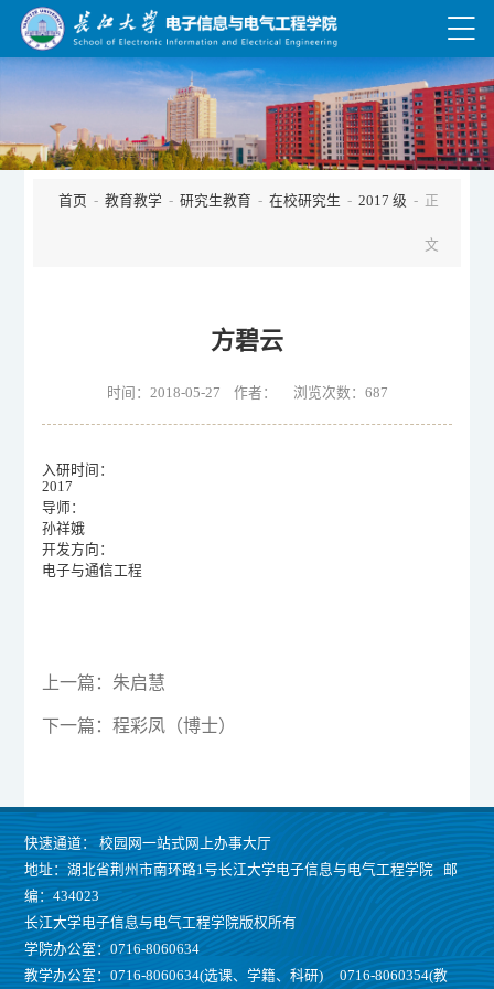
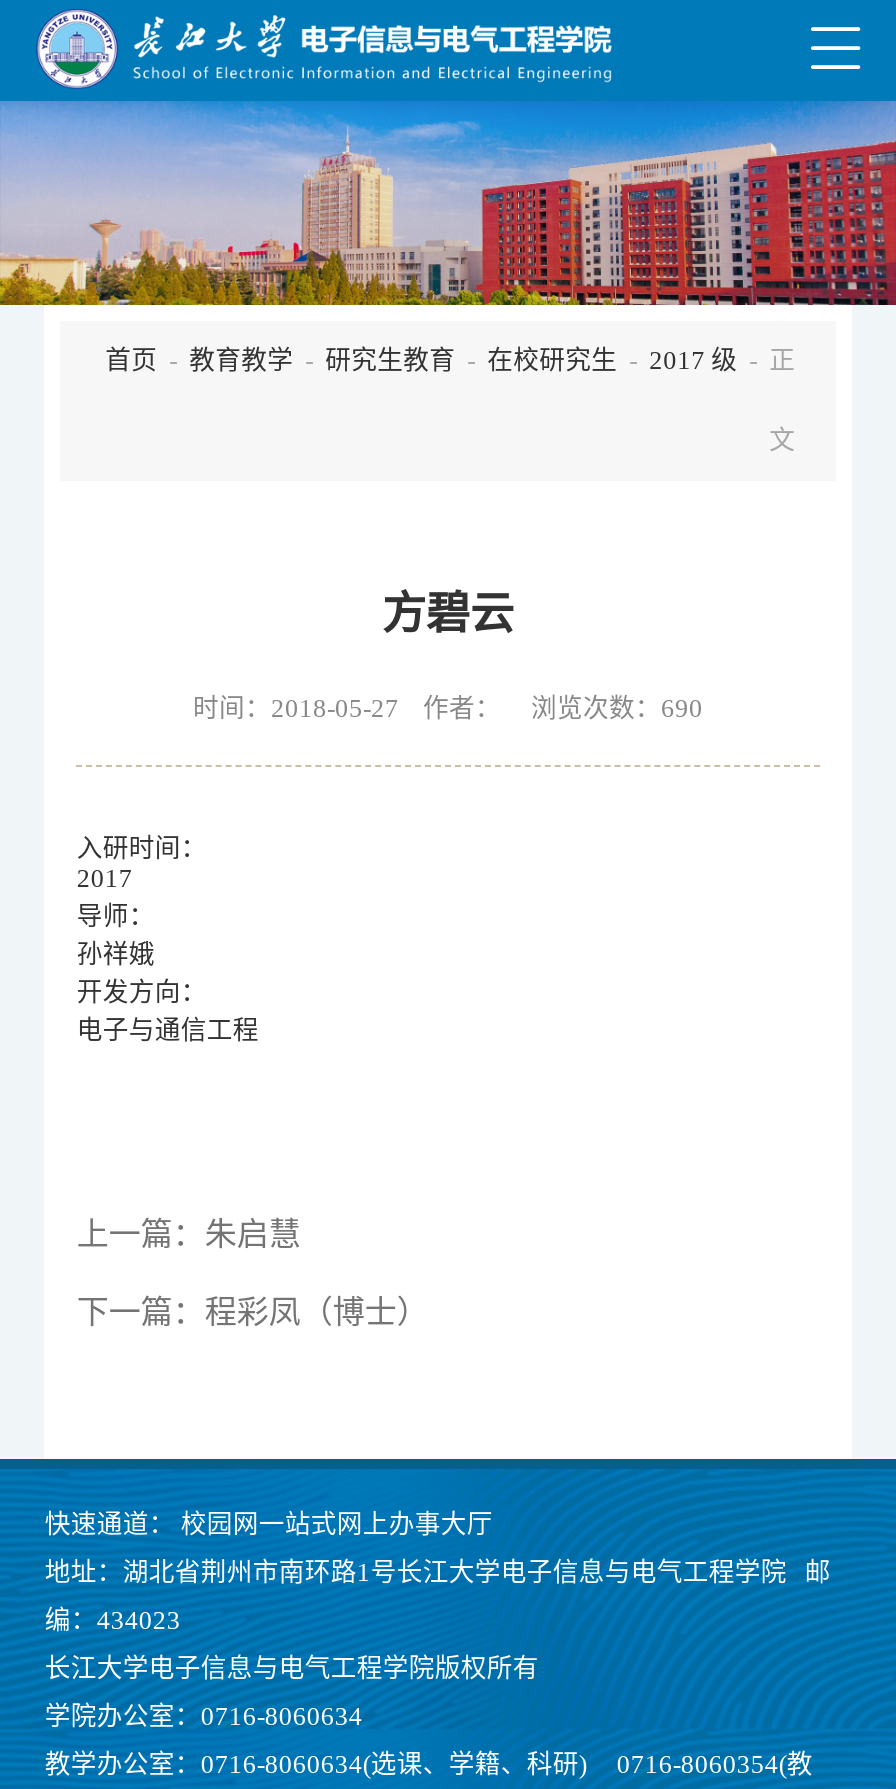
- 时间：2018-05-27 作者： 浏览次数：687
+ 时间：2018-05-27 作者： 浏览次数：690
